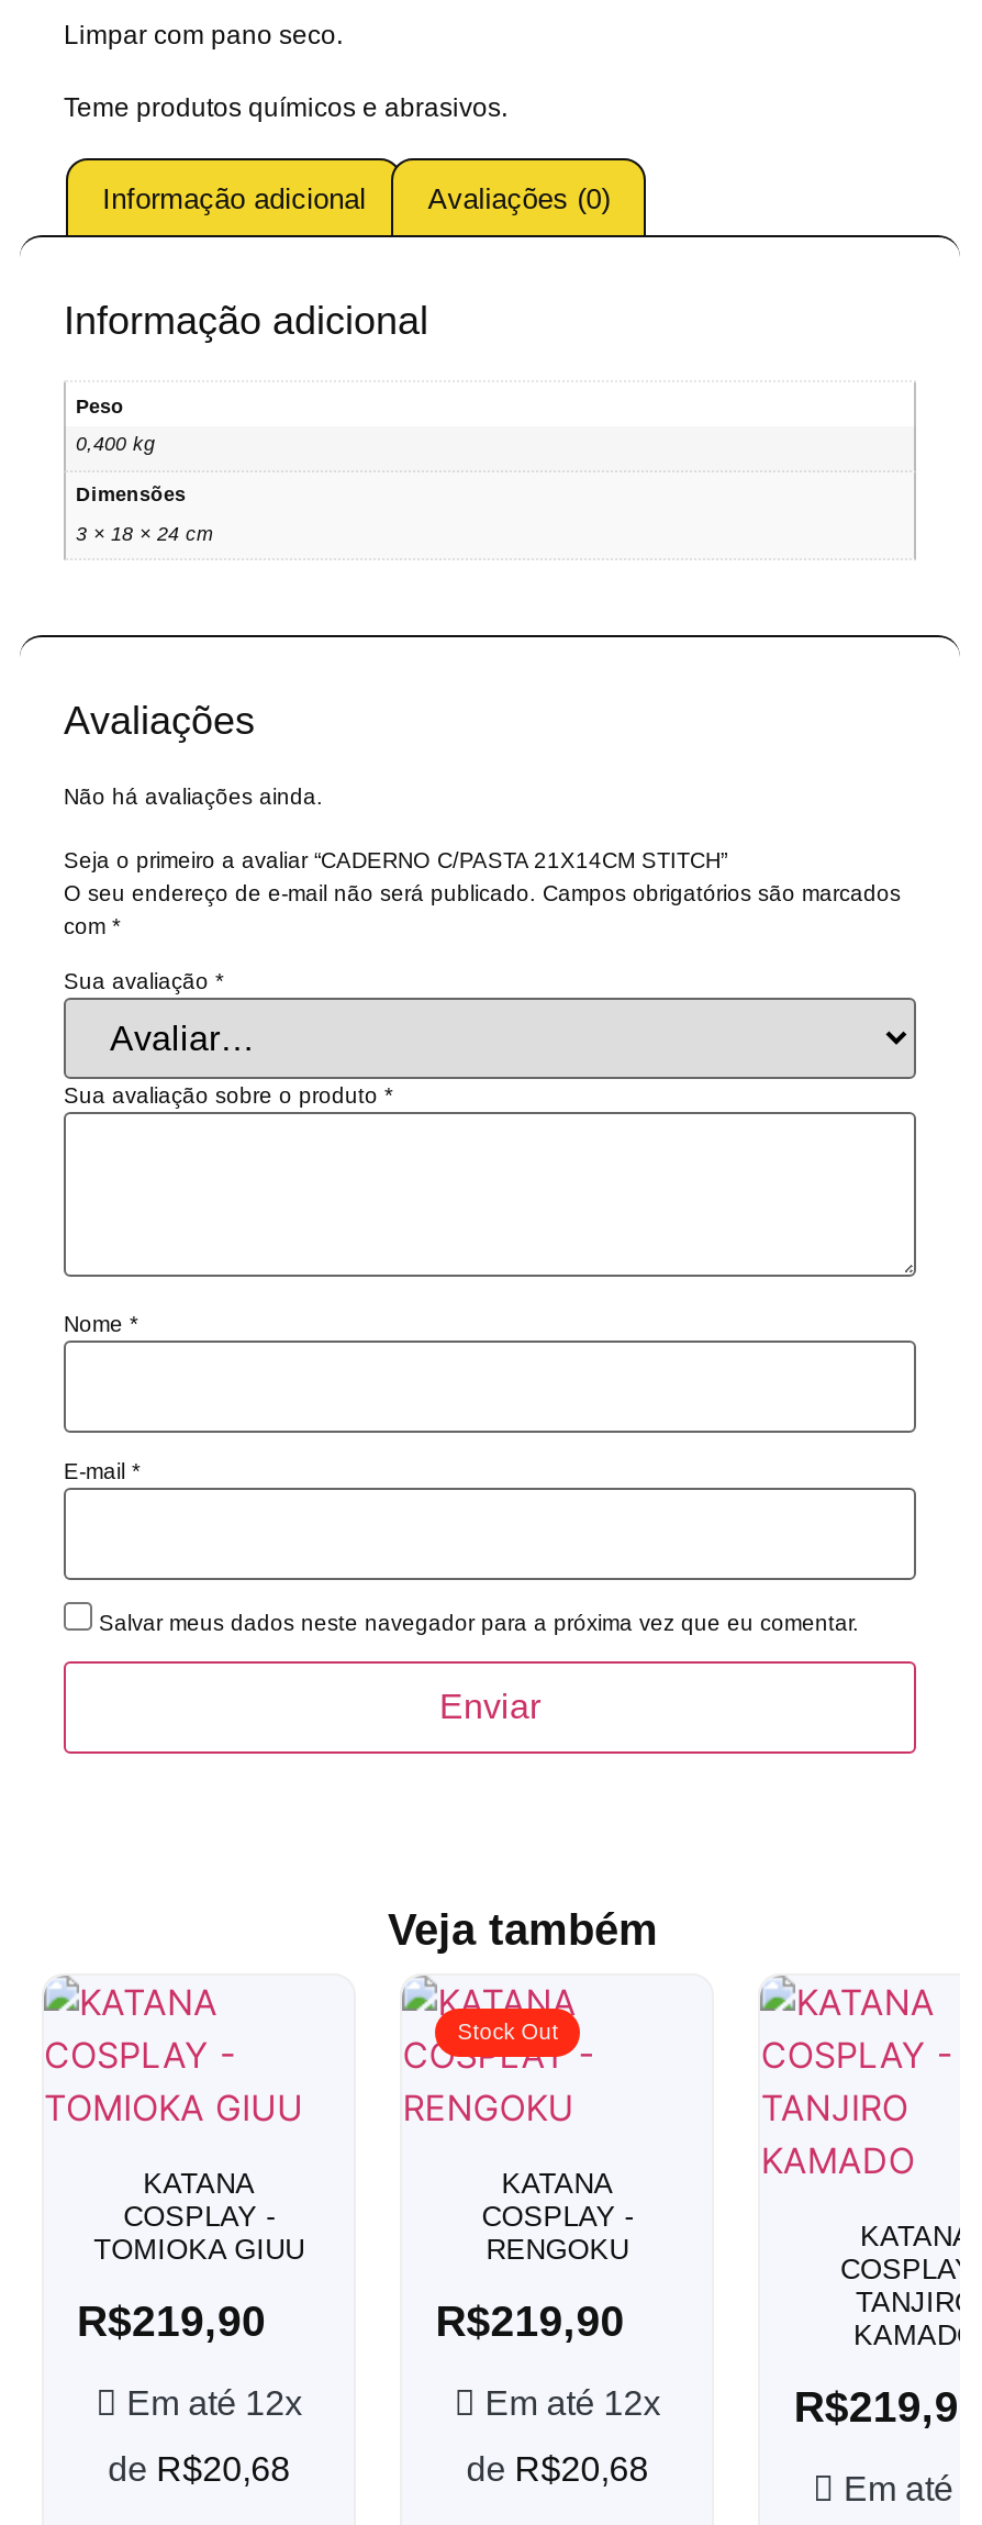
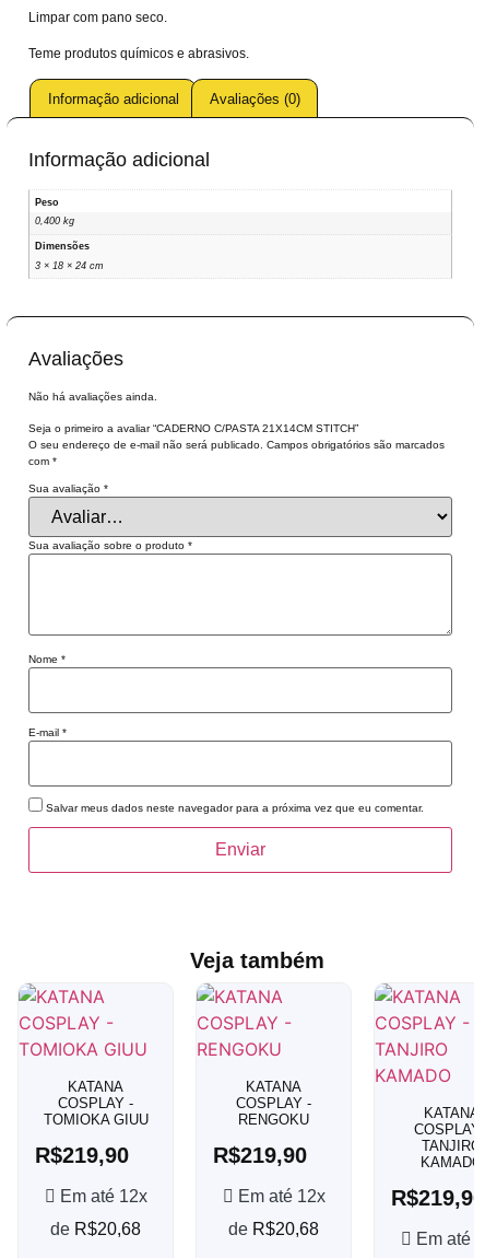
- Stock Out
